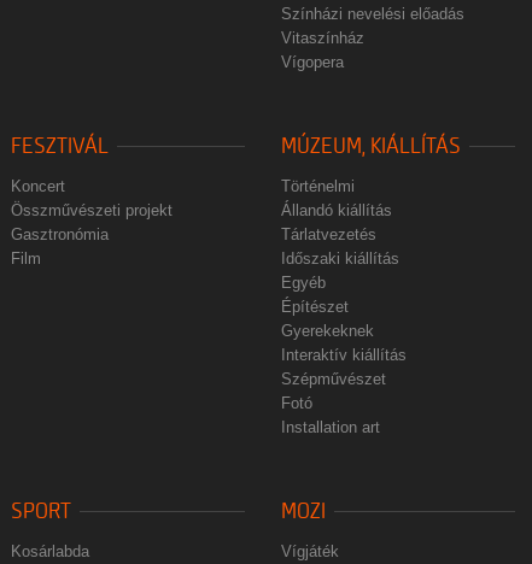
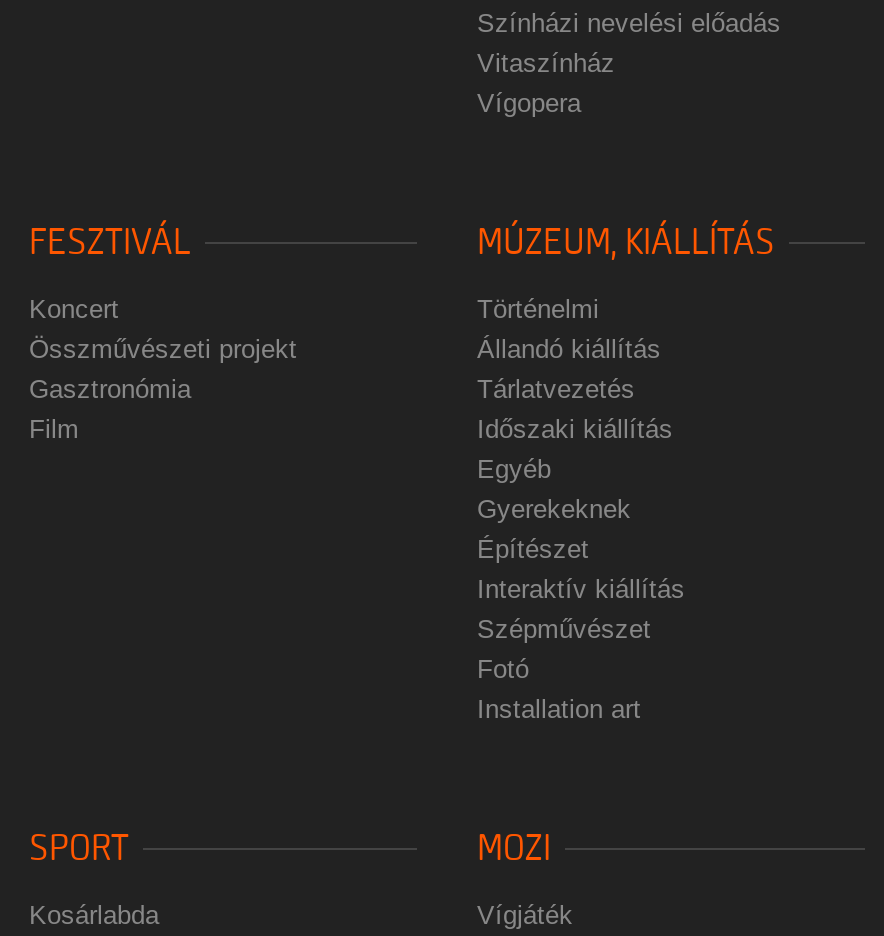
moved down: Építészet

moved up: Gyerekeknek
